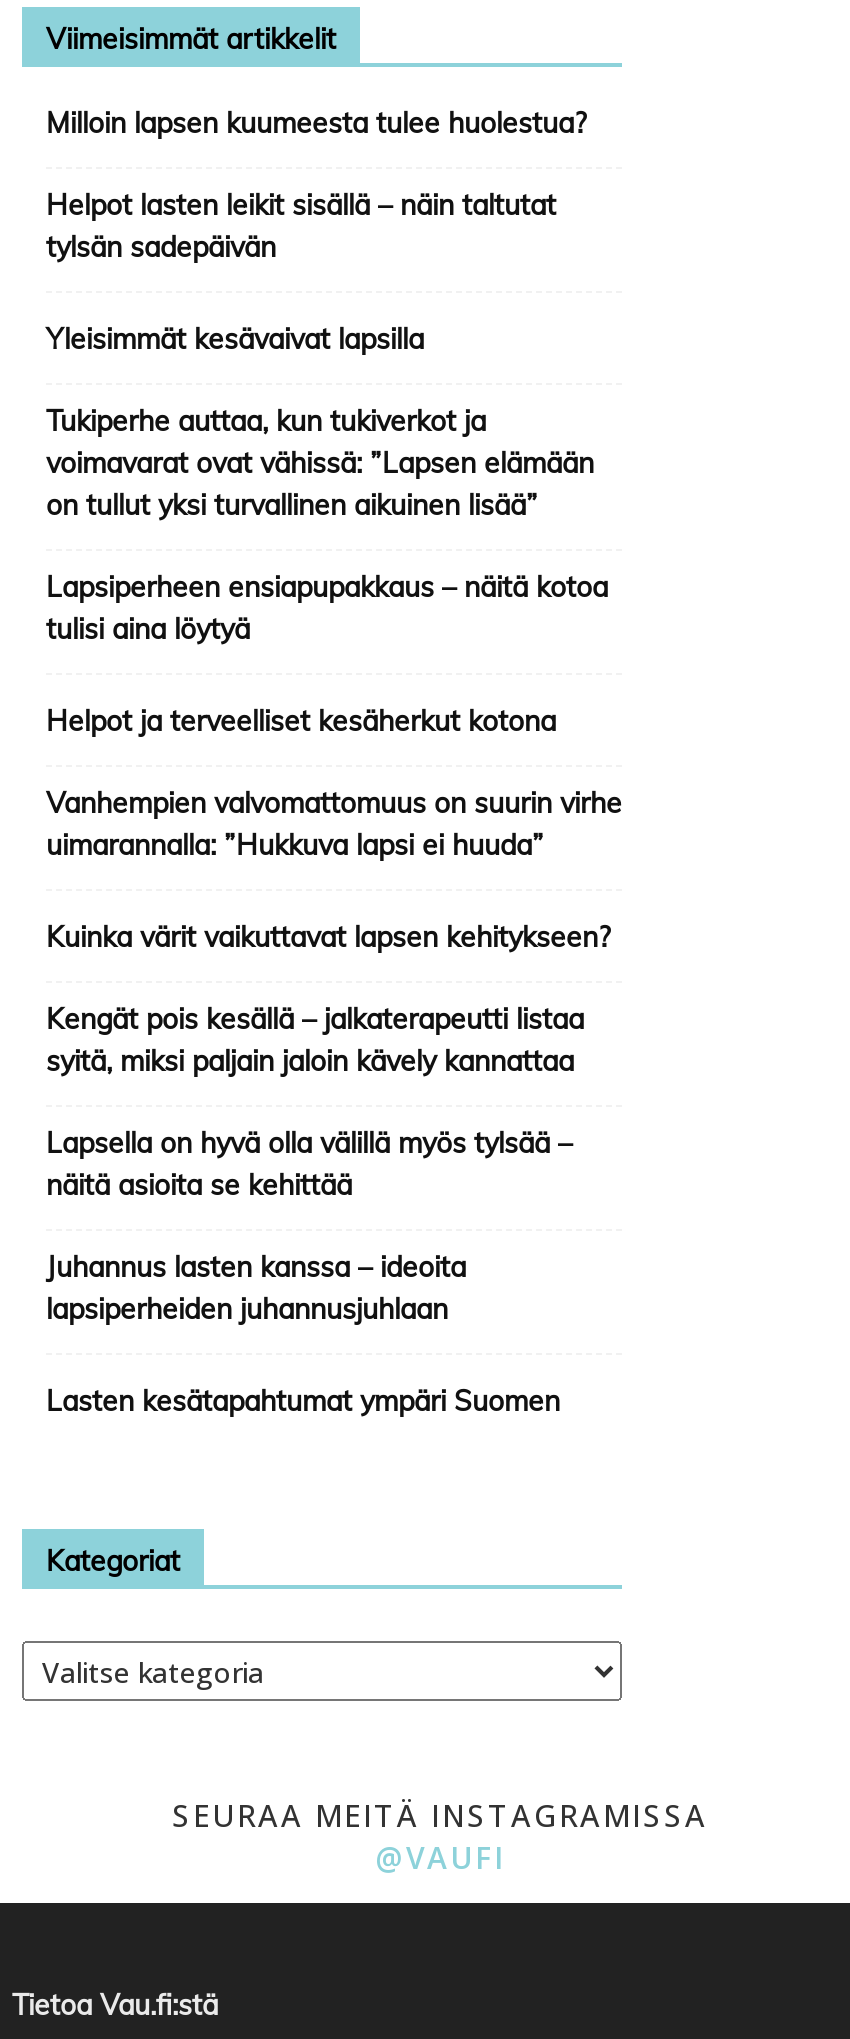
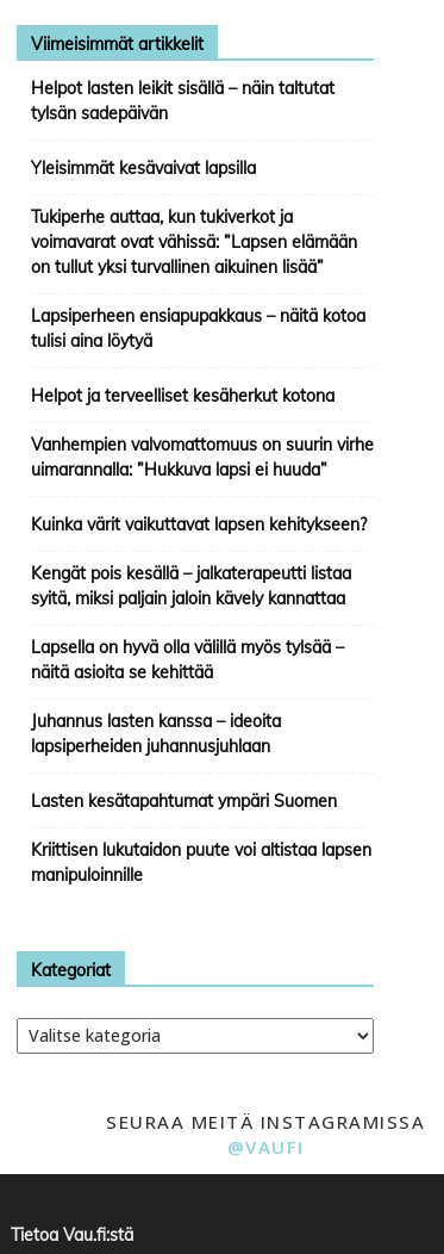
- Milloin lapsen kuumeesta tulee huolestua?

moved up: Helpot lasten leikit sisällä – näin taltutat | tylsän sadepäivän | Yleisimmät kesävaivat lapsilla | ... | lapsiperheiden juhannusjuhlaan | Lasten kesätapahtumat ympäri Suomen

+ Kriittisen lukutaidon puute voi altistaa lapsen
+ manipuloinnille
